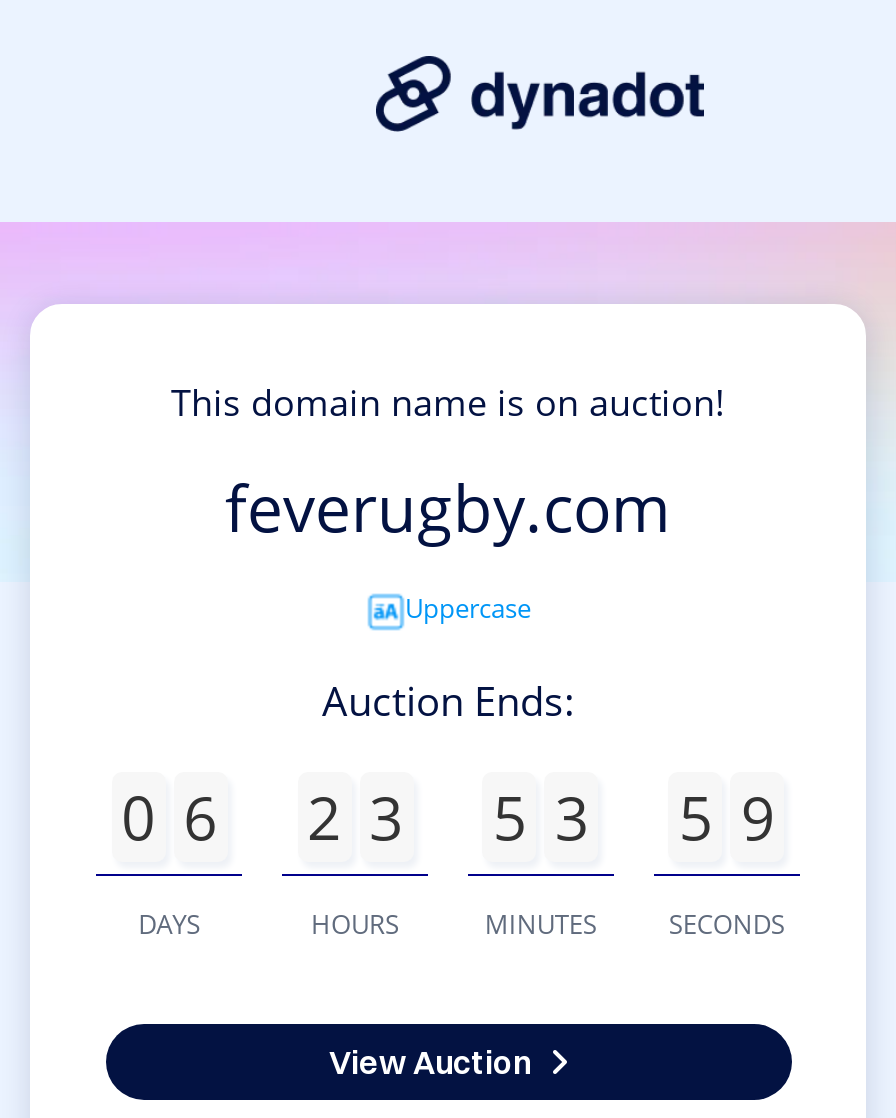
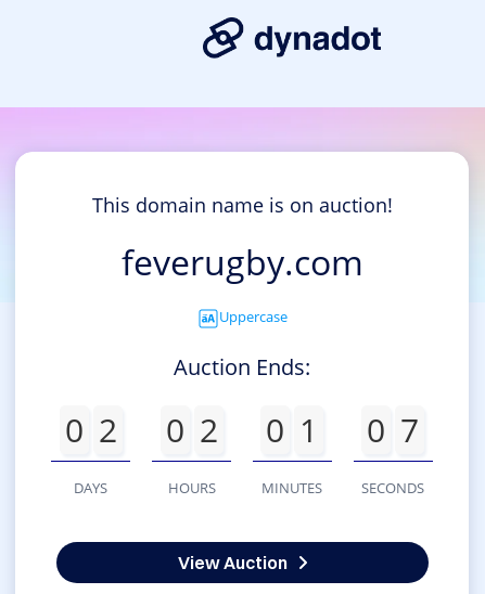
- 0 6
+ 0 2

- 2 3
+ 0 2

- 5 3
+ 0 1

- 5 9
+ 0 7
